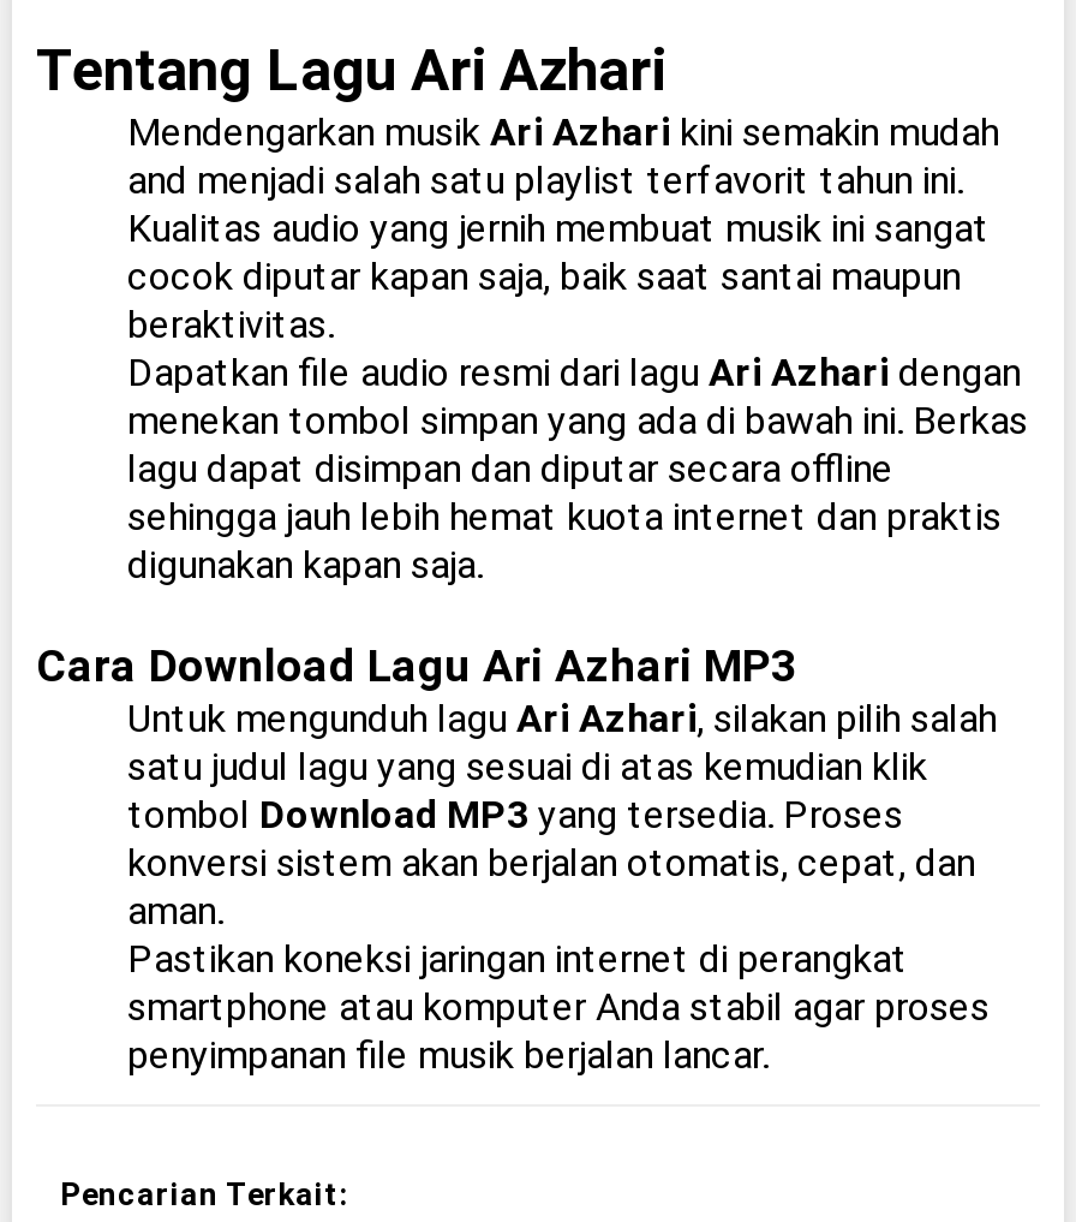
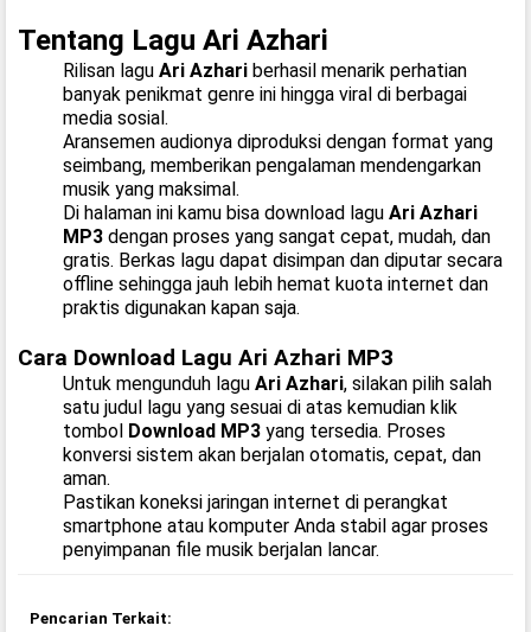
- Mendengarkan musik Ari Azhari kini semakin mudah
- and menjadi salah satu playlist terfavorit tahun ini.
- Kualitas audio yang jernih membuat musik ini sangat
- cocok diputar kapan saja, baik saat santai maupun
- beraktivitas.
- Dapatkan file audio resmi dari lagu Ari Azhari dengan
- menekan tombol simpan yang ada di bawah ini. Berkas
- lagu dapat disimpan dan diputar secara offline
- sehingga jauh lebih hemat kuota internet dan praktis
- digunakan kapan saja.
+ Rilisan lagu Ari Azhari berhasil menarik perhatian
+ banyak penikmat genre ini hingga viral di berbagai
+ media sosial.
+ Aransemen audionya diproduksi dengan format yang
+ seimbang, memberikan pengalaman mendengarkan
+ musik yang maksimal.
+ Di halaman ini kamu bisa download lagu Ari Azhari
+ MP3 dengan proses yang sangat cepat, mudah, dan
+ gratis. Berkas lagu dapat disimpan dan diputar secara
+ offline sehingga jauh lebih hemat kuota internet dan
+ praktis digunakan kapan saja.
